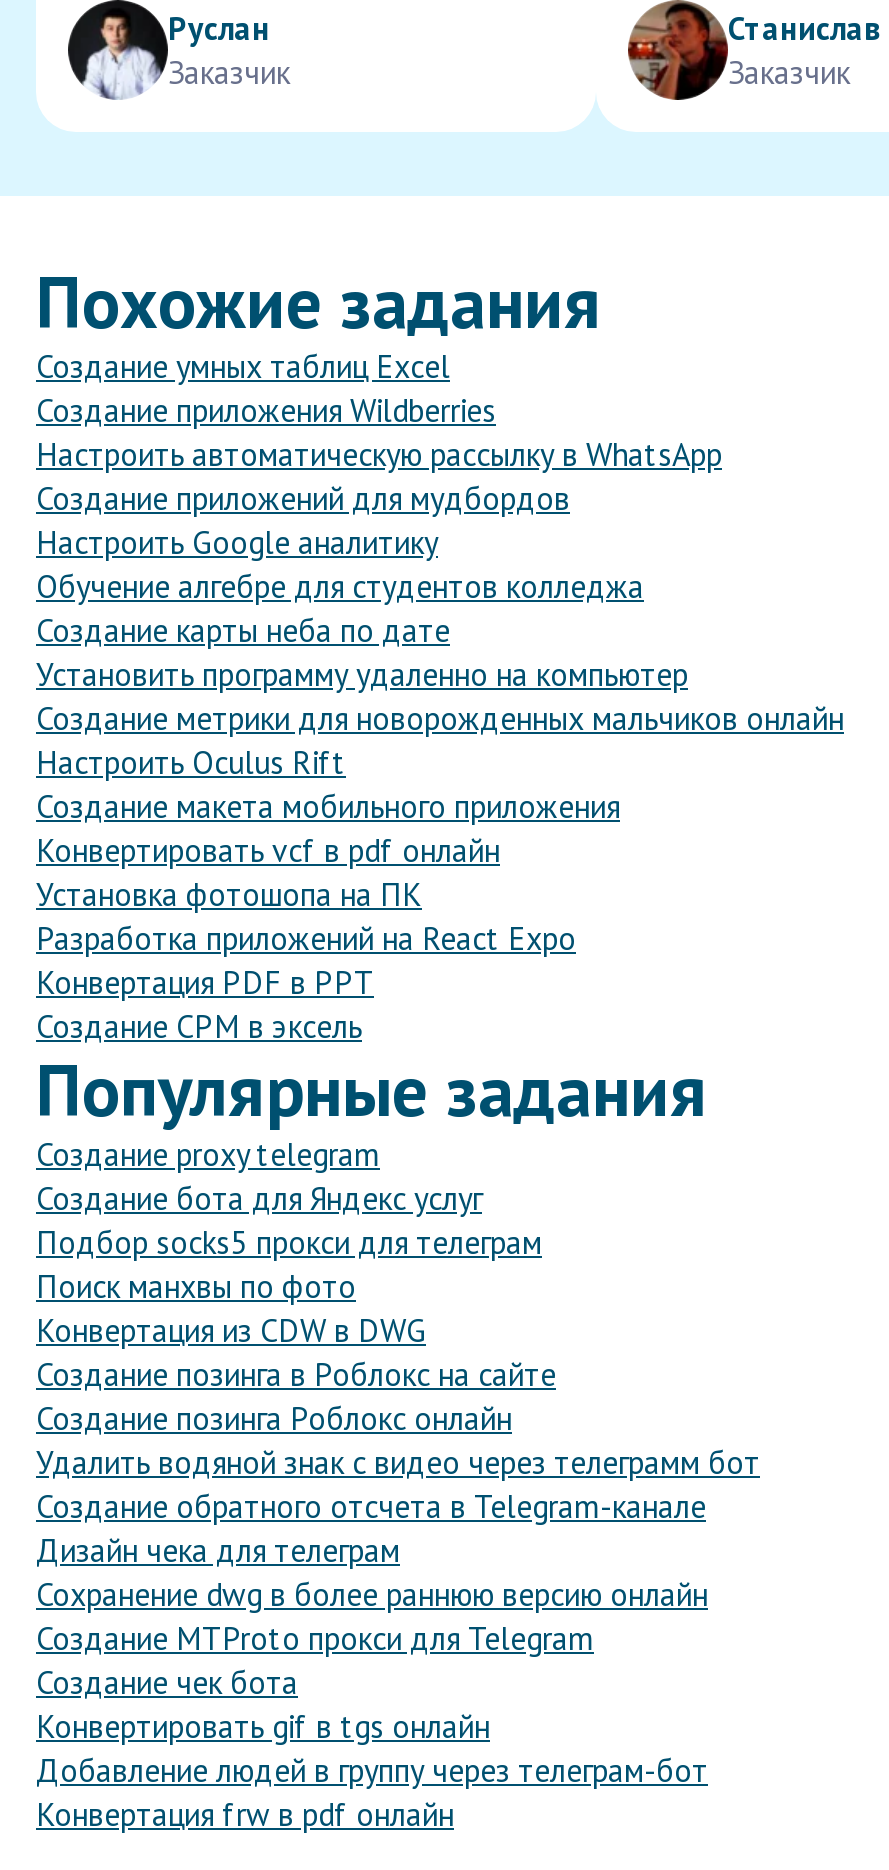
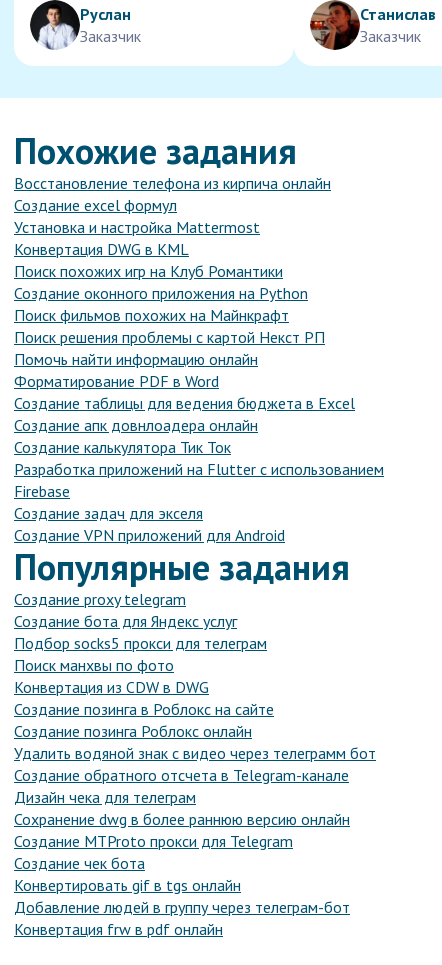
- Создание умных таблиц Excel
- Создание приложения Wildberries
- Настроить автоматическую рассылку в WhatsApp
- Создание приложений для мудбордов
- Настроить Google аналитику
- Обучение алгебре для студентов колледжа
- Создание карты неба по дате
- Установить программу удаленно на компьютер
- Создание метрики для новорожденных мальчиков онлайн
- Настроить Oculus Rift
- Создание макета мобильного приложения
- Конвертировать vcf в pdf онлайн
- Установка фотошопа на ПК
- Разработка приложений на React Expo
- Конвертация PDF в PPT
- Создание СРМ в эксель
+ Восстановление телефона из кирпича онлайн
+ Создание excel формул
+ Установка и настройка Mattermost
+ Конвертация DWG в KML
+ Поиск похожих игр на Клуб Романтики
+ Создание оконного приложения на Python
+ Поиск фильмов похожих на Майнкрафт
+ Поиск решения проблемы с картой Некст РП
+ Помочь найти информацию онлайн
+ Форматирование PDF в Word
+ Создание таблицы для ведения бюджета в Excel
+ Создание апк довнлоадера онлайн
+ Создание калькулятора Тик Ток
+ Разработка приложений на Flutter с использованием
+ Firebase
+ Создание задач для экселя
+ Создание VPN приложений для Android
